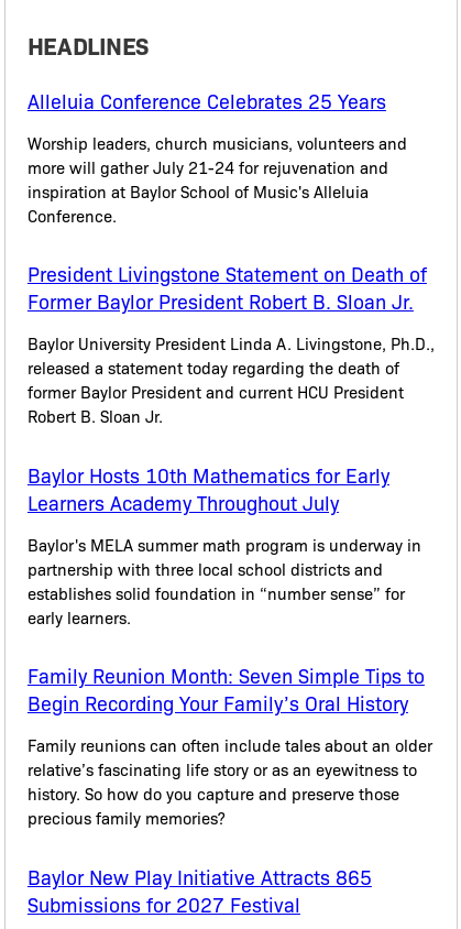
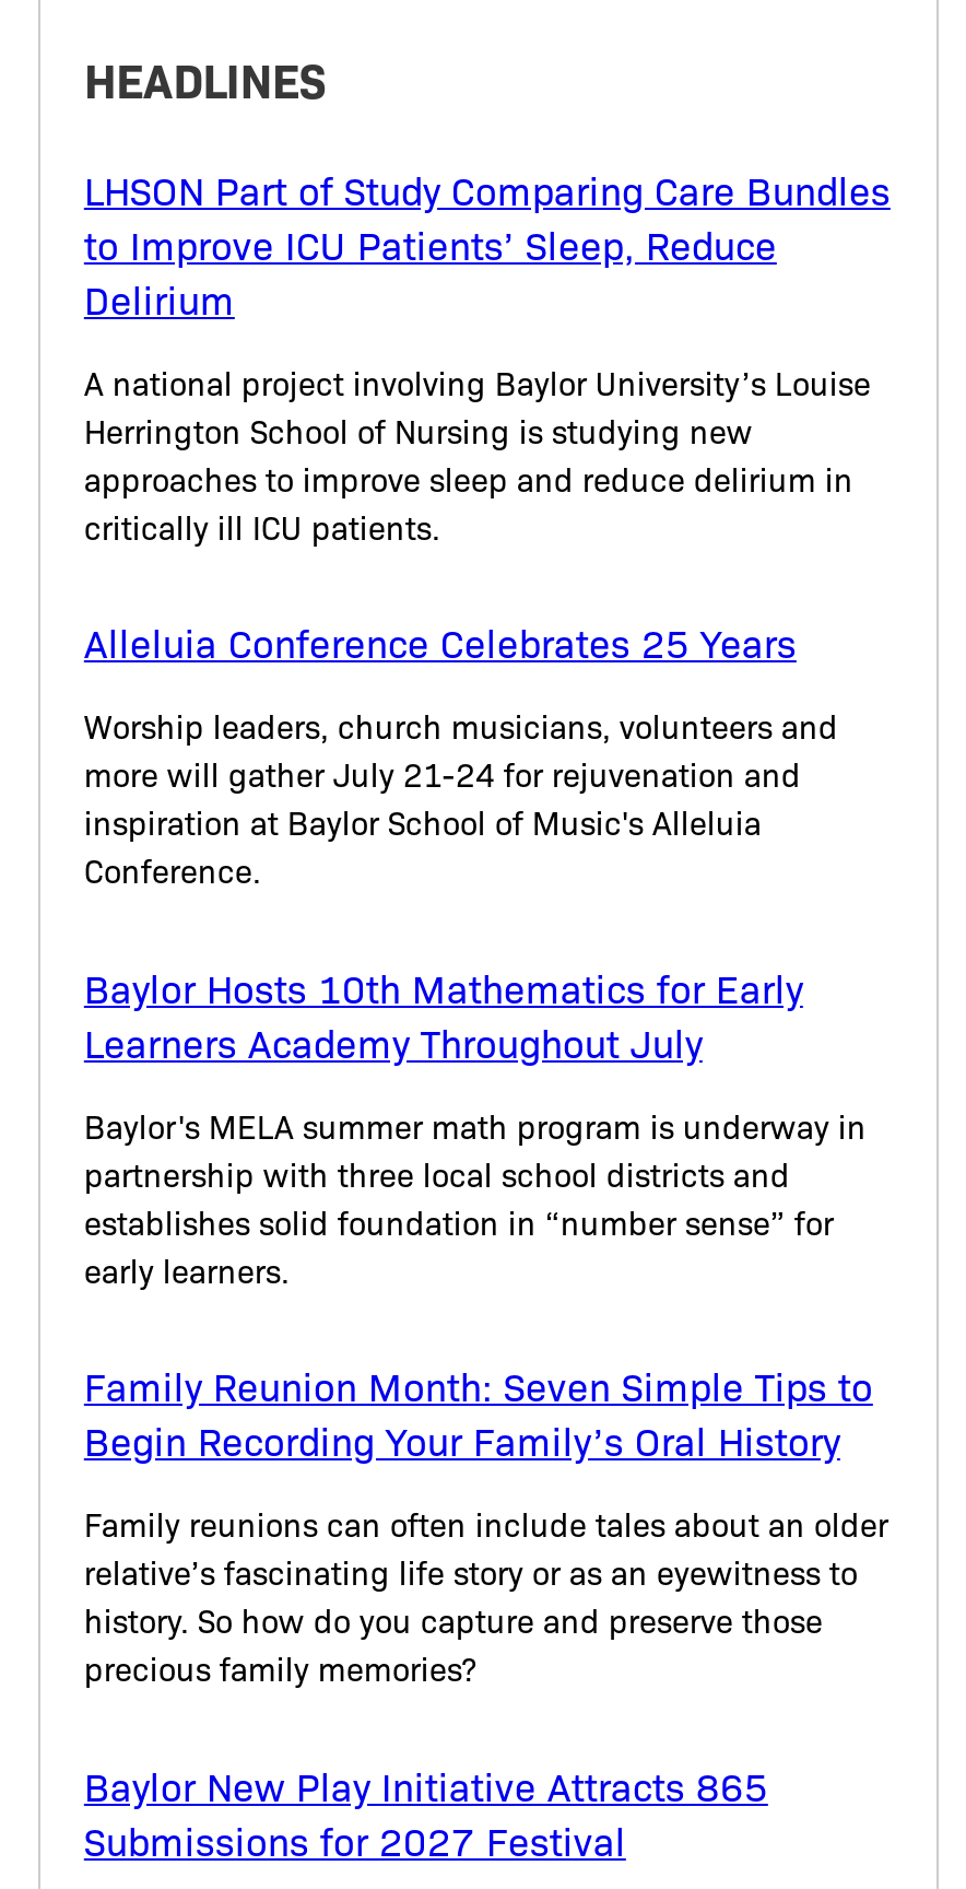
+ LHSON Part of Study Comparing Care Bundles
+ to Improve ICU Patients’ Sleep, Reduce
+ Delirium
+ A national project involving Baylor University’s Louise
+ Herrington School of Nursing is studying new
+ approaches to improve sleep and reduce delirium in
+ critically ill ICU patients.

moved down: Alleluia Conference Celebrates 25 Years | Worship leaders, church musicians, volunteers and | more will gather July 21-24 for rejuvenation and | inspiration at Baylor School of Music's Alleluia | Conference.

- President Livingstone Statement on Death of
- Former Baylor President Robert B. Sloan Jr.
- Baylor University President Linda A. Livingstone, Ph.D.,
- released a statement today regarding the death of
- former Baylor President and current HCU President
- Robert B. Sloan Jr.
